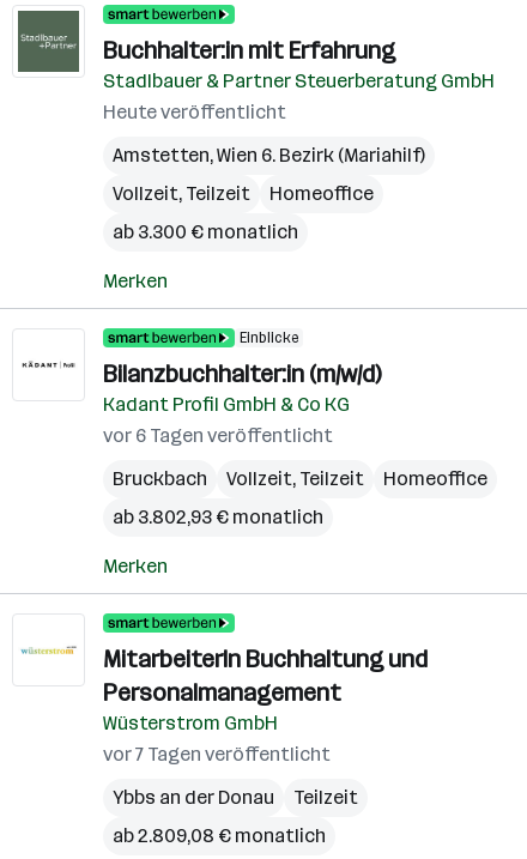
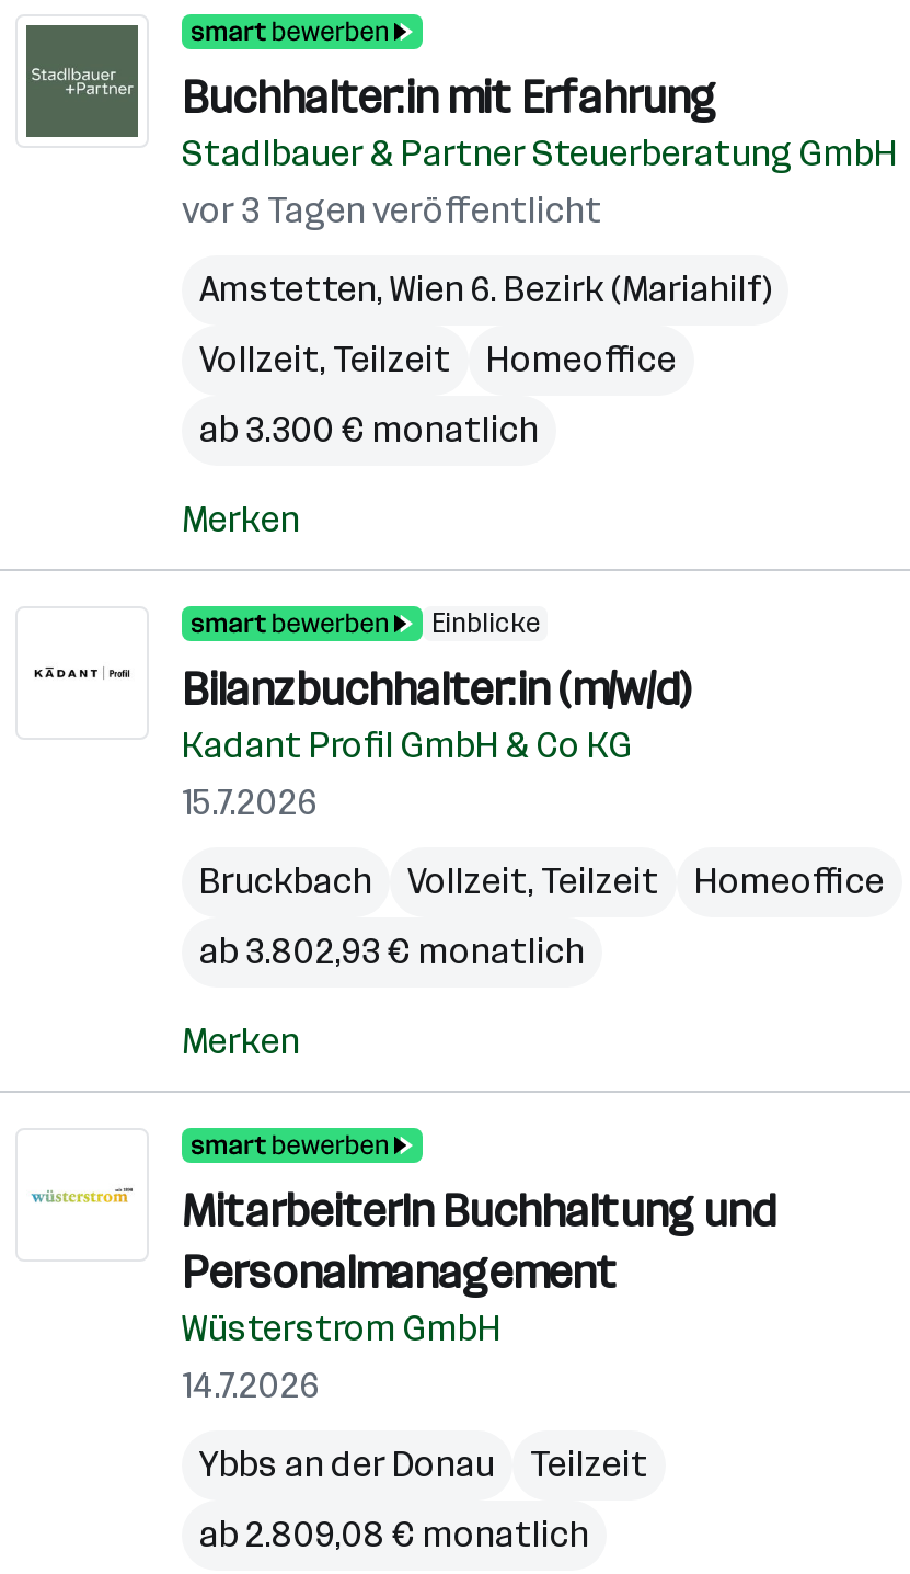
- Heute veröffentlicht
+ vor 3 Tagen veröffentlicht

- vor 6 Tagen veröffentlicht
+ 15.7.2026

- vor 7 Tagen veröffentlicht
+ 14.7.2026
